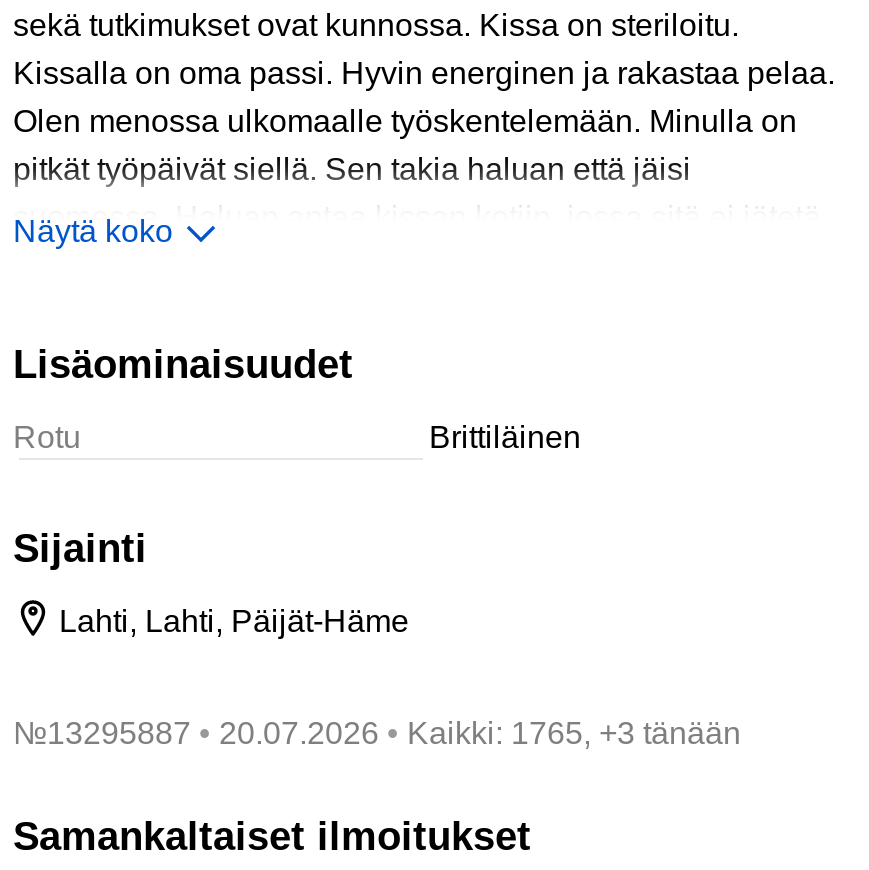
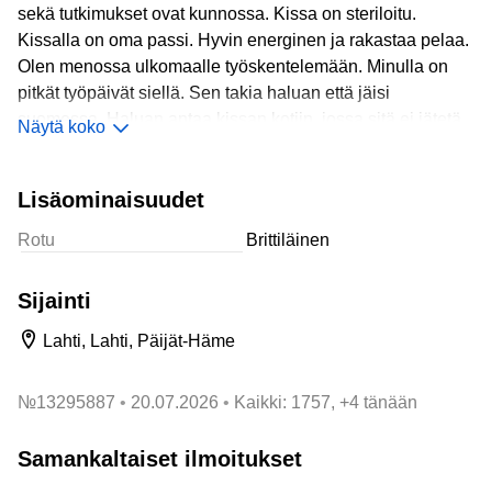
- Kaikki: 1765, +3 tänään
+ Kaikki: 1757, +4 tänään
